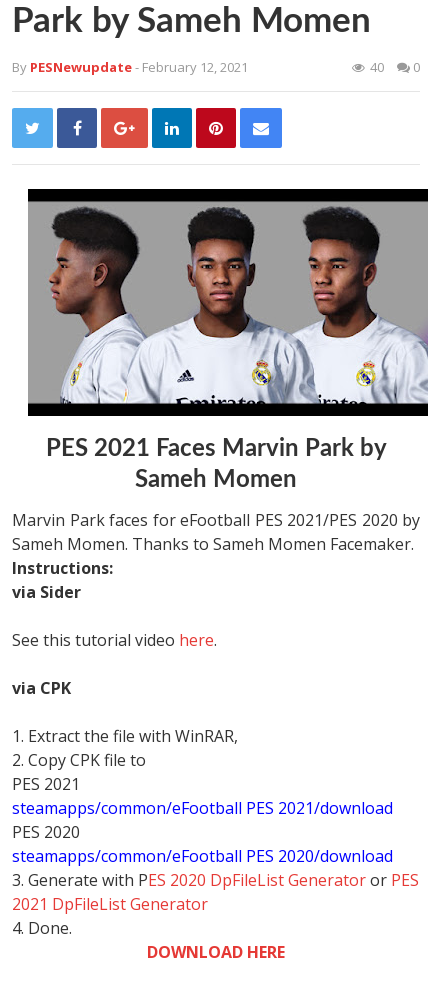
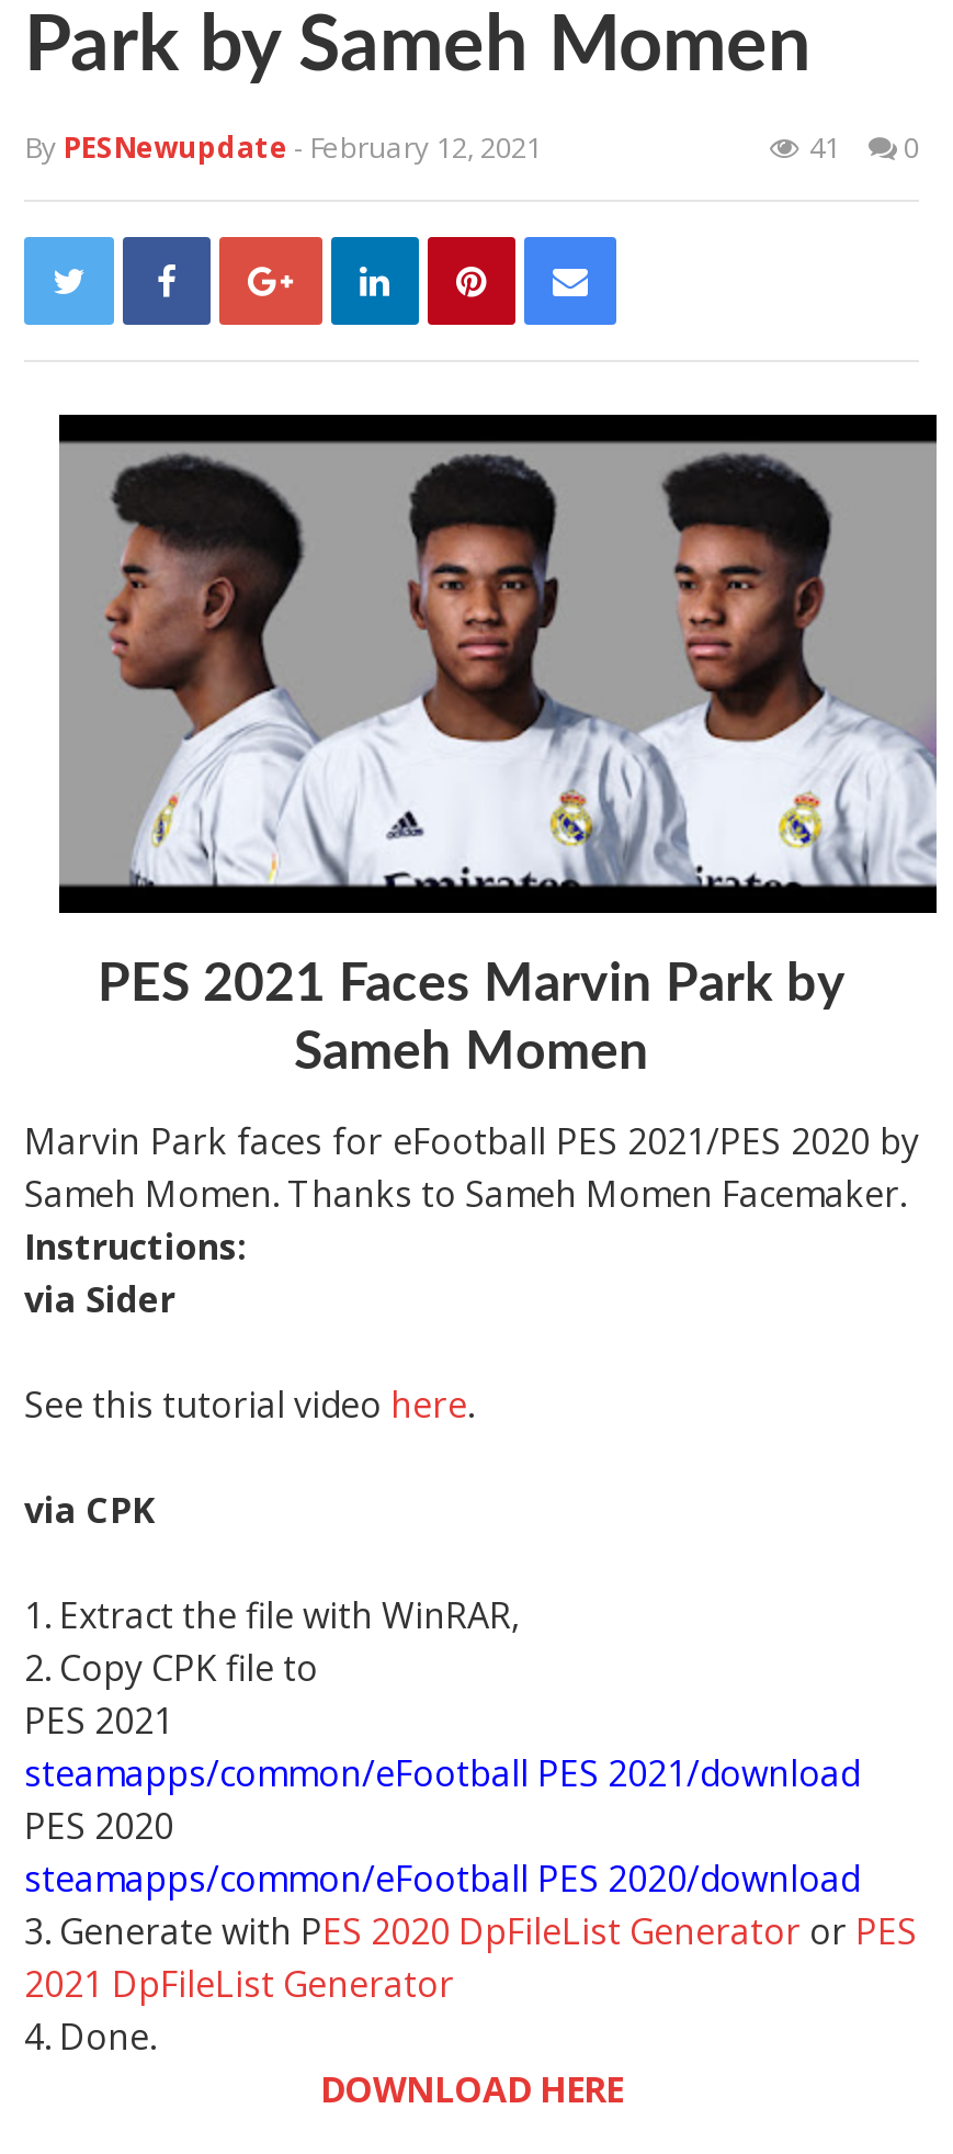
- 40 0
+ 41 0
